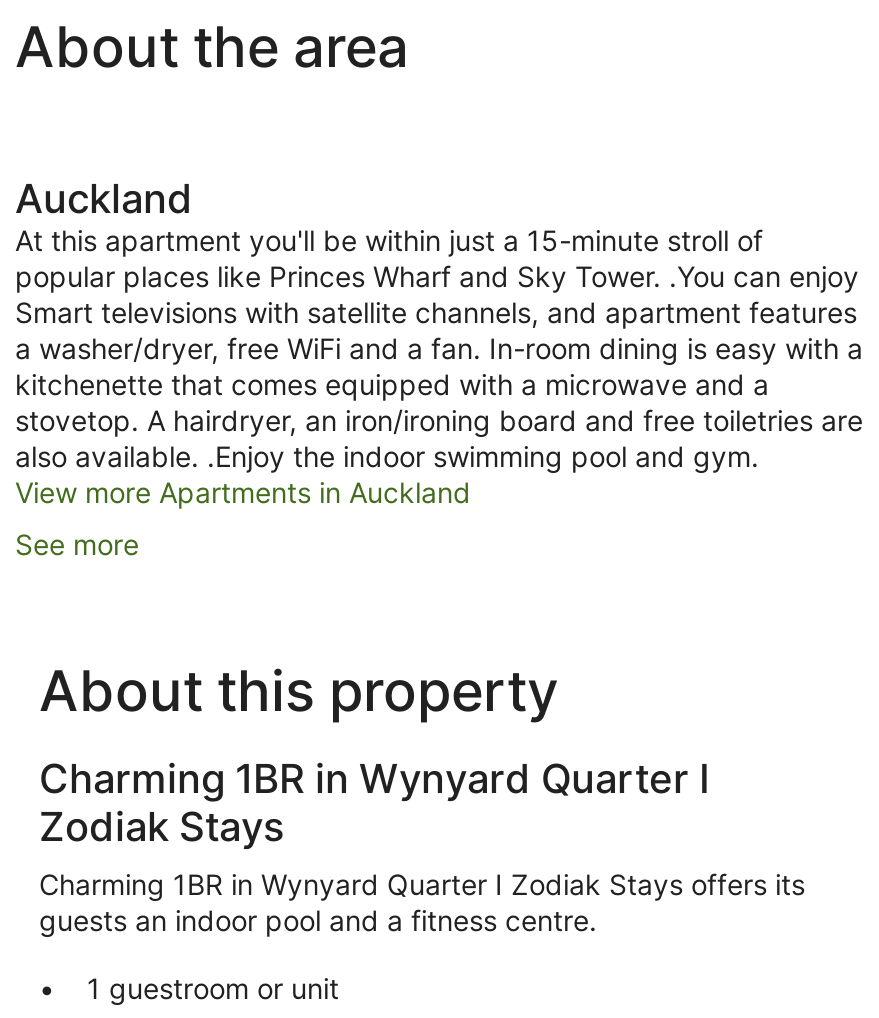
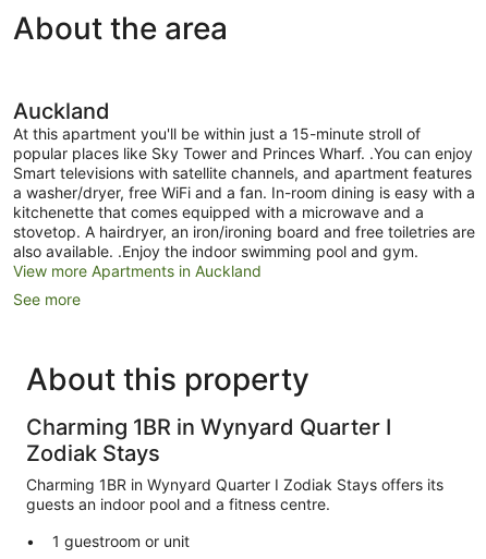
- popular places like Princes Wharf and Sky Tower. .You can enjoy
+ popular places like Sky Tower and Princes Wharf. .You can enjoy
